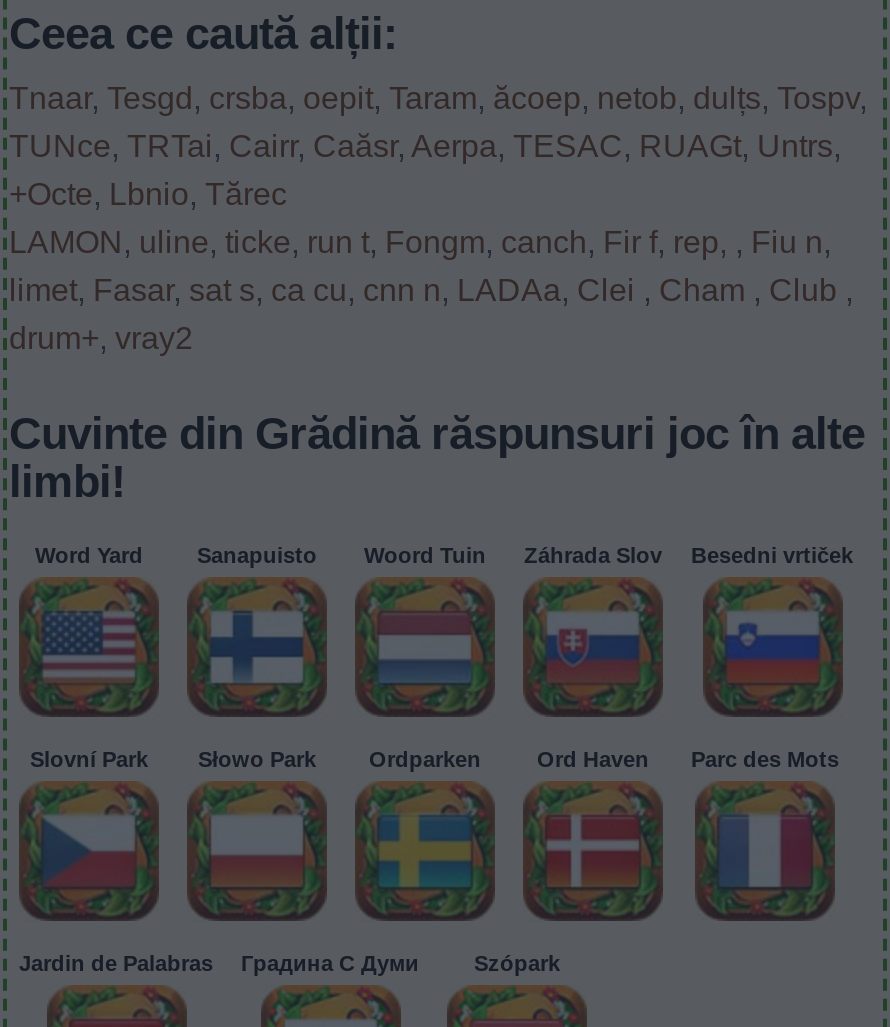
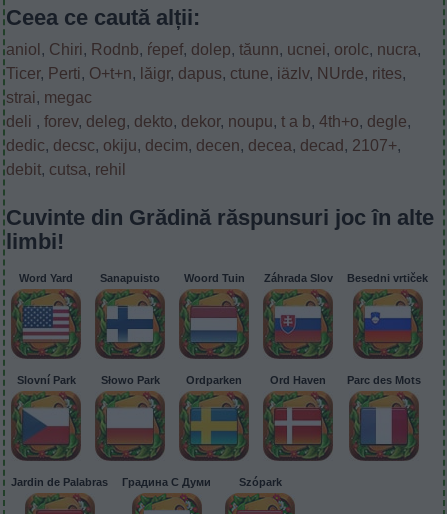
- Tnaar, Tesgd, crsba, oepit, Taram, ăcoep, netob, dulțs, Tospv,
- TUNce, TRTai, Cairr, Caăsr, Aerpa, TESAC, RUAGt, Untrs,
- +Octe, Lbnio, Tărec
- LAMON, uline, ticke, run t, Fongm, canch, Fir f, rep,, Fiu n,
- limet, Fasar, sat s, ca cu, cnn n, LADAa, Clei, Cham, Club,
- drum+, vray2
+ aniol, Chiri, Rodnb, ŕepef, dolep, tăunn, ucnei, orolc, nucra,
+ Ticer, Perti, O+t+n, lăigr, dapus, ctune, iäzlv, NUrde, rites,
+ strai, megac
+ deli, forev, deleg, dekto, dekor, noupu, t a b, 4th+o, degle,
+ dedic, decsc, okiju, decim, decen, decea, decad, 2107+,
+ debit, cutsa, rehil
